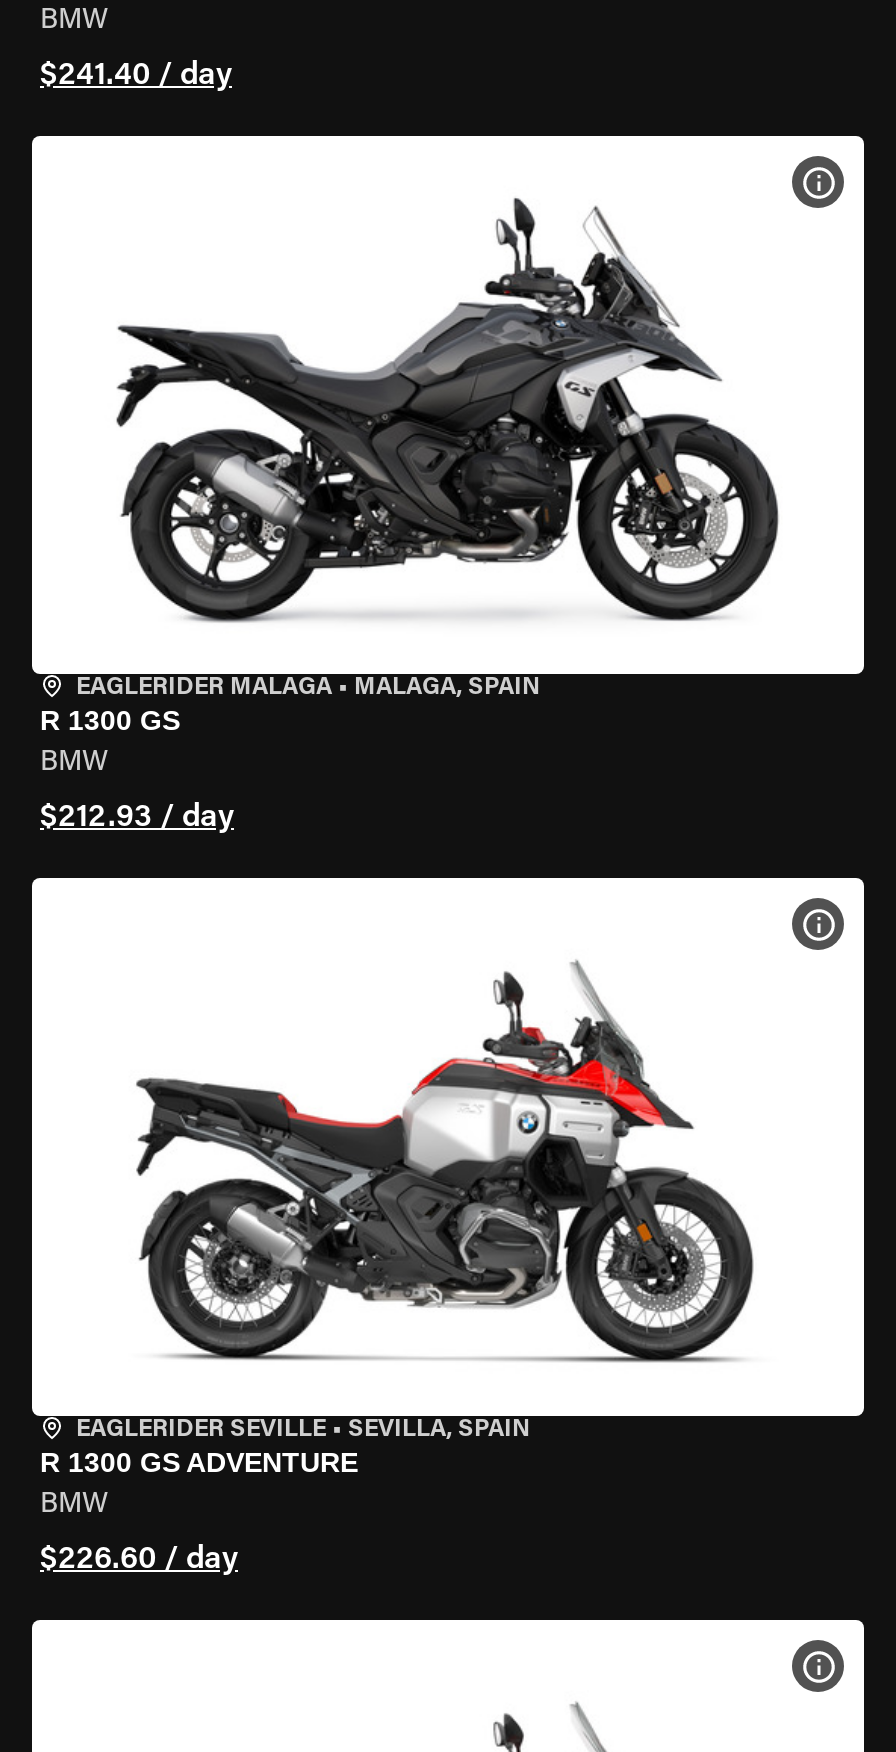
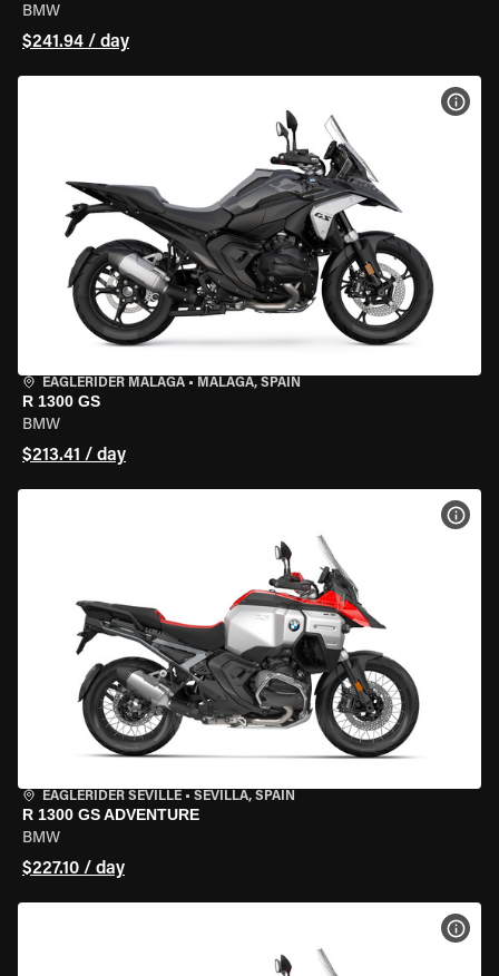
- $241.40 / day
+ $241.94 / day

- $212.93 / day
+ $213.41 / day

- $226.60 / day
+ $227.10 / day
